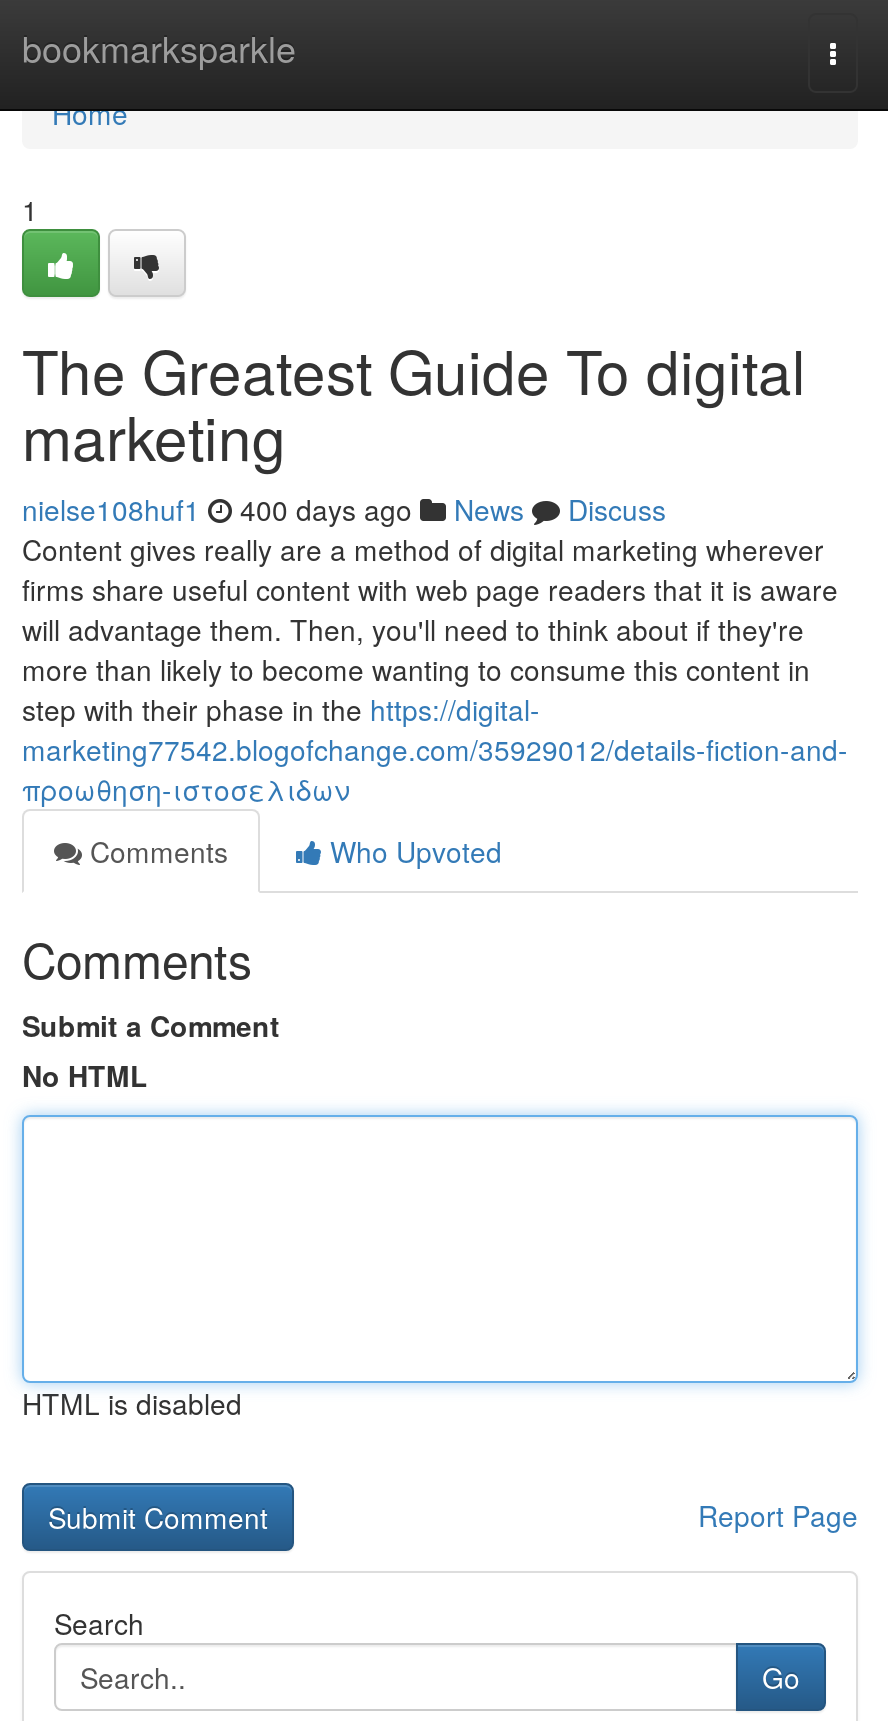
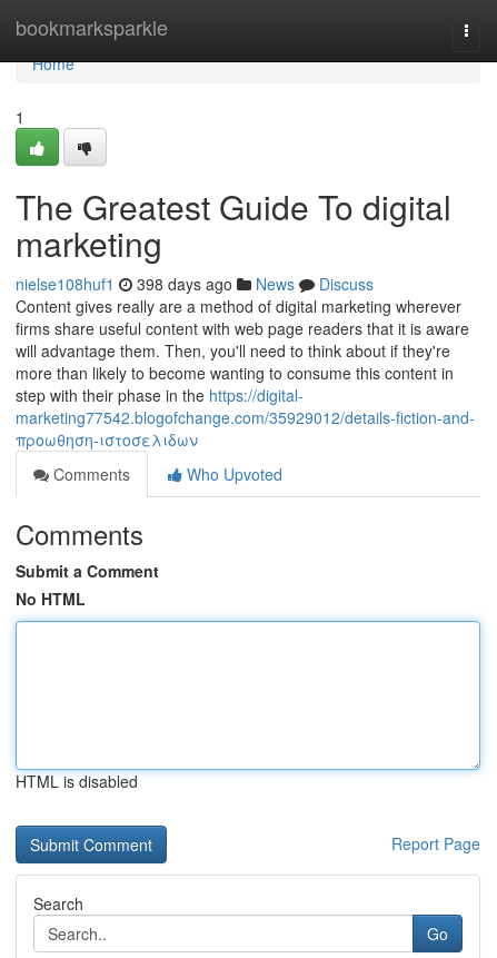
- nielse108huf1 400 days ago News Discuss
+ nielse108huf1 398 days ago News Discuss
